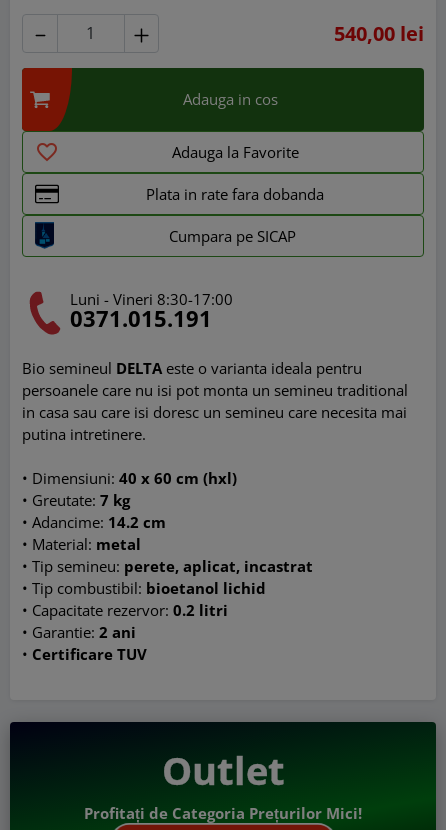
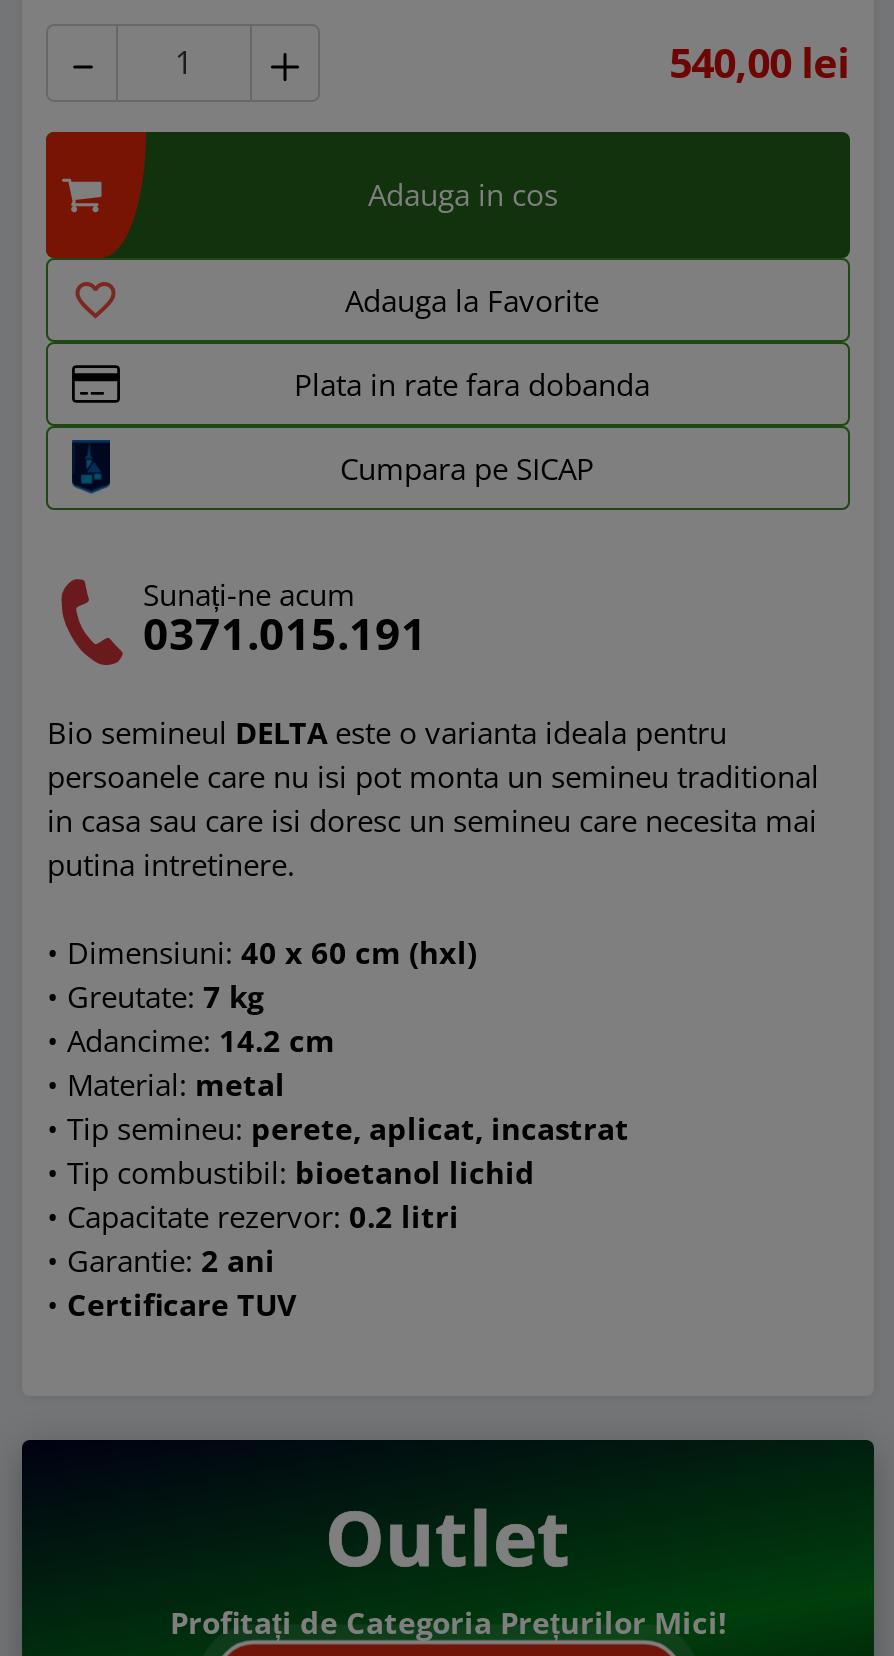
- Luni - Vineri 8:30-17:00
+ Sunați-ne acum
